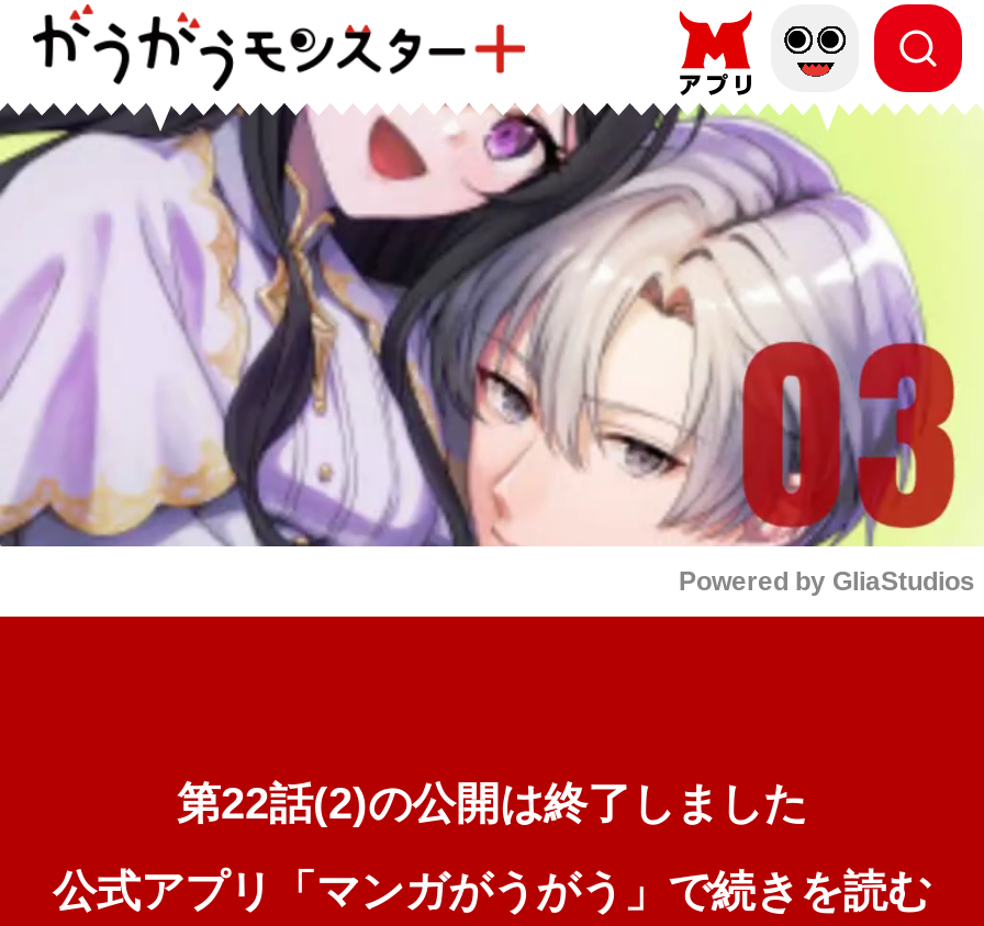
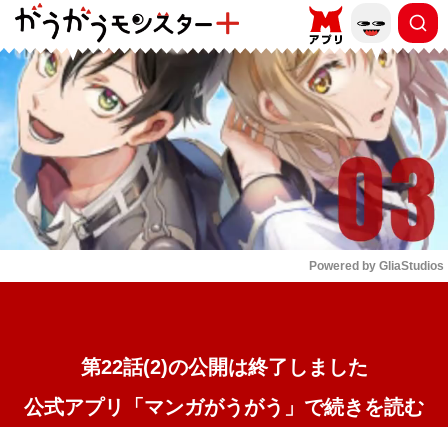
- [image]
+ [image]
